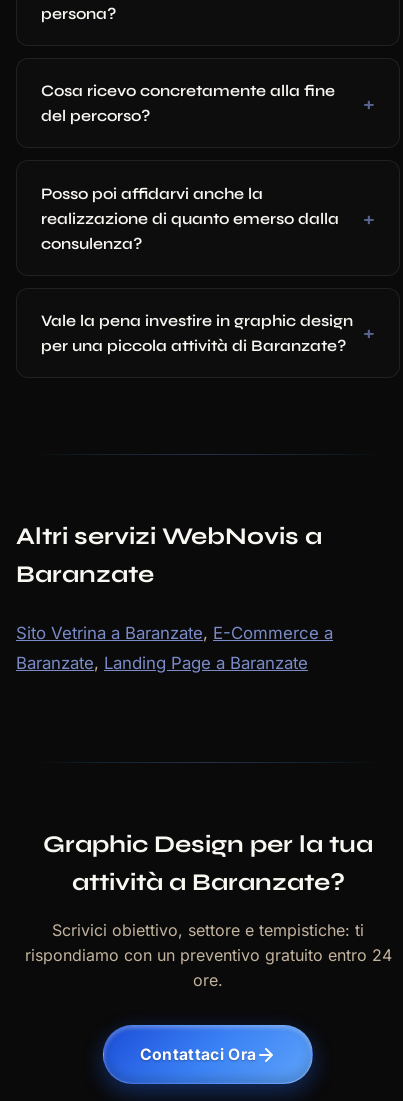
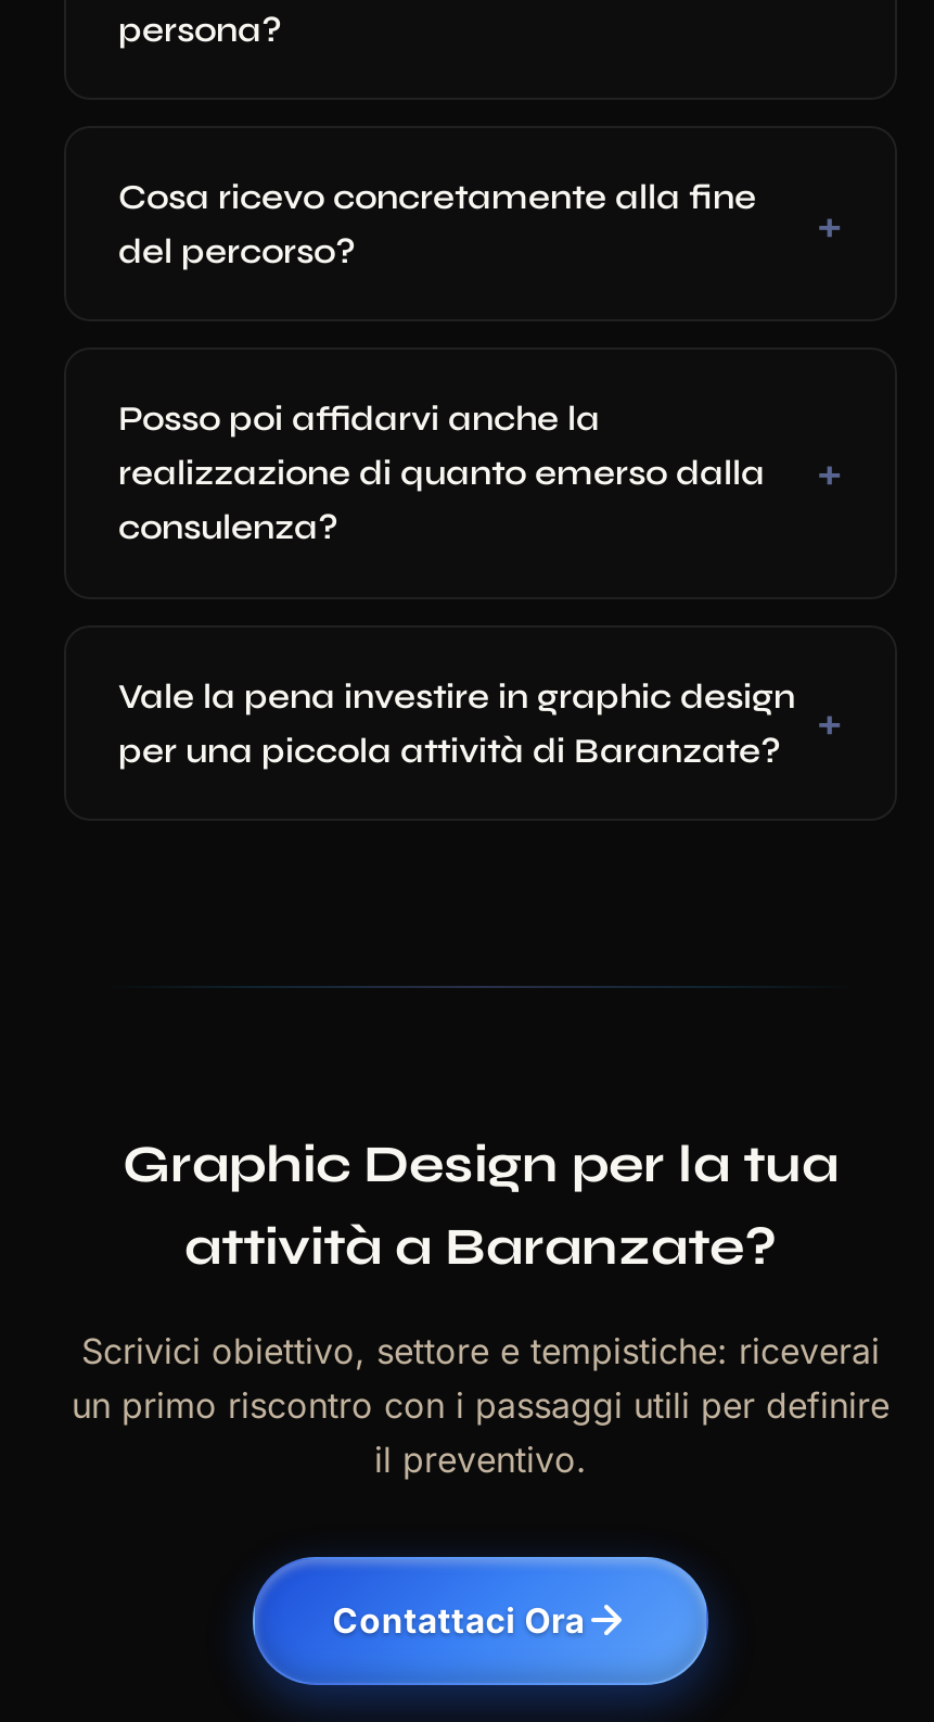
- Altri servizi WebNovis a
- Baranzate
- Sito Vetrina a Baranzate, E-Commerce a
- Baranzate, Landing Page a Baranzate

- Scrivici obiettivo, settore e tempistiche: ti
- rispondiamo con un preventivo gratuito entro 24
- ore.
+ Scrivici obiettivo, settore e tempistiche: riceverai
+ un primo riscontro con i passaggi utili per definire
+ il preventivo.
